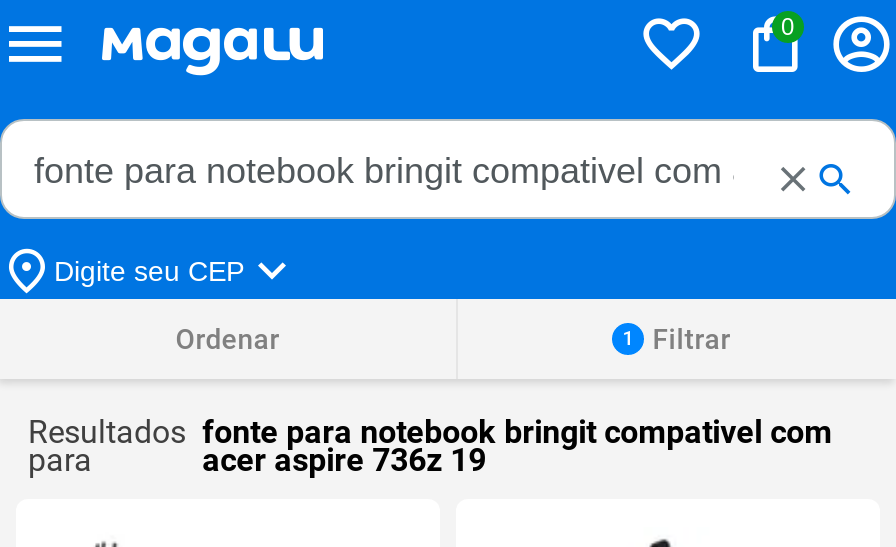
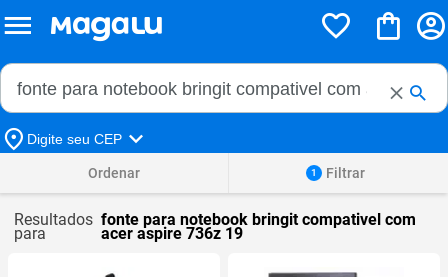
- 0
